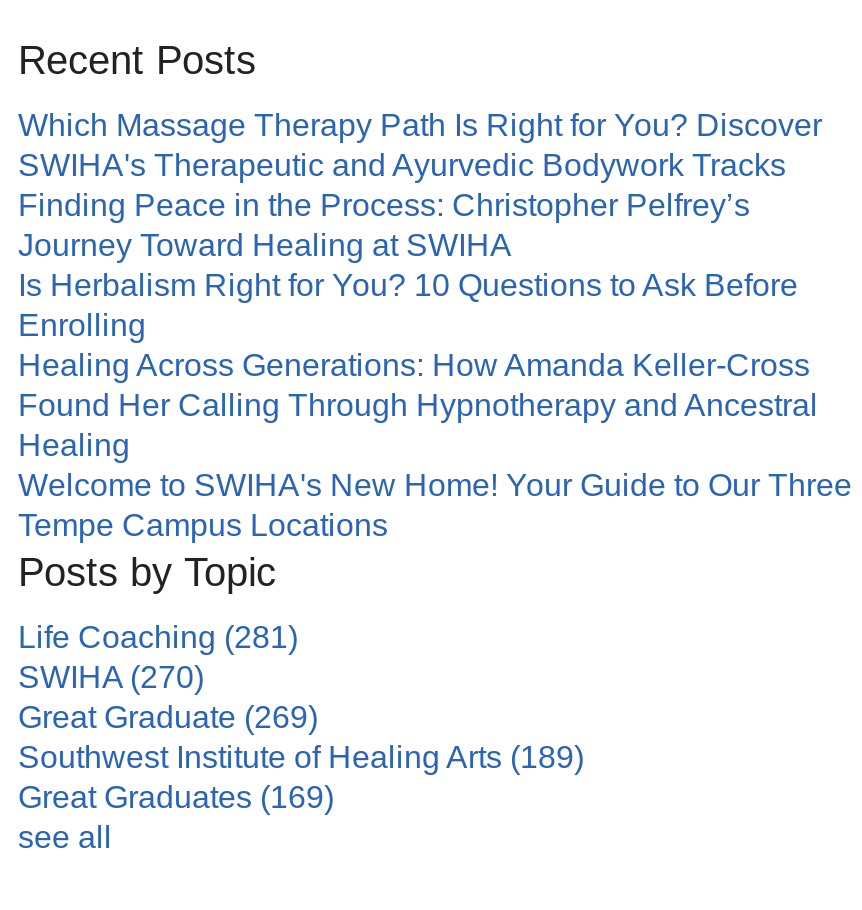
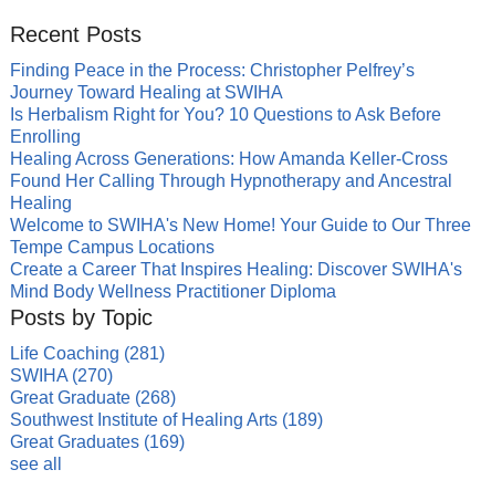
- Which Massage Therapy Path Is Right for You? Discover
- SWIHA's Therapeutic and Ayurvedic Bodywork Tracks

moved up: Finding Peace in the Process: Christopher Pelfrey’s | Journey Toward Healing at SWIHA | Is Herbalism Right for You? 10 Questions to Ask Before | ... | Welcome to SWIHA's New Home! Your Guide to Our Three | Tempe Campus Locations

+ Create a Career That Inspires Healing: Discover SWIHA's
+ Mind Body Wellness Practitioner Diploma

- Great Graduate (269)
+ Great Graduate (268)
